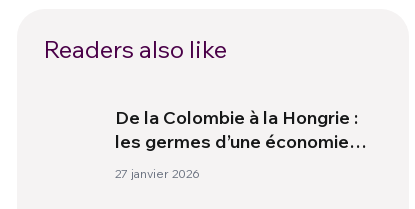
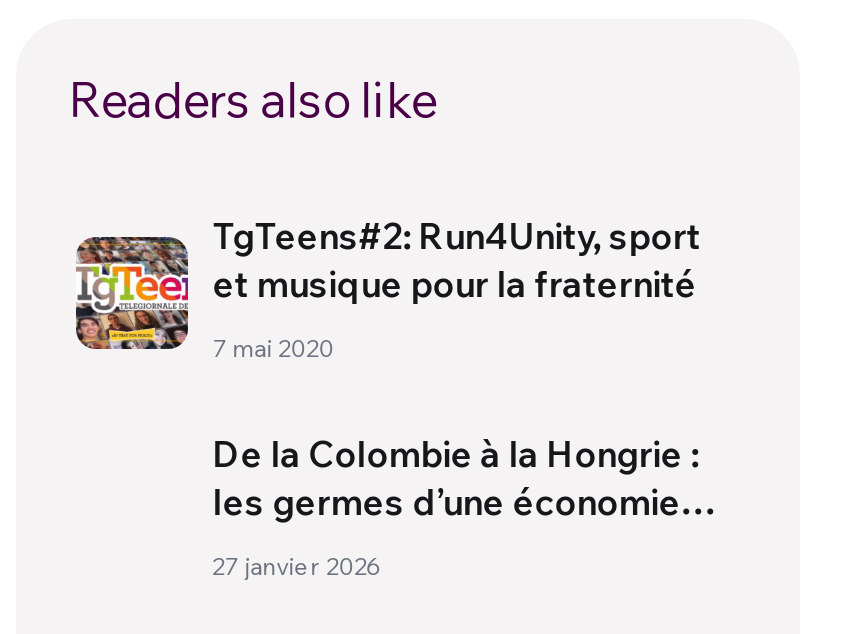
+ [image]
+ TgTeens#2: Run4Unity, sport
+ et musique pour la fraternité
+ 7 mai 2020
